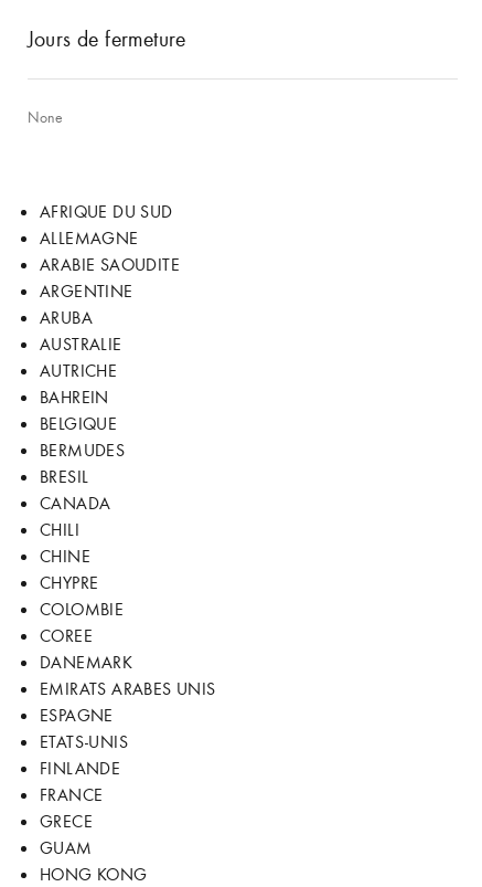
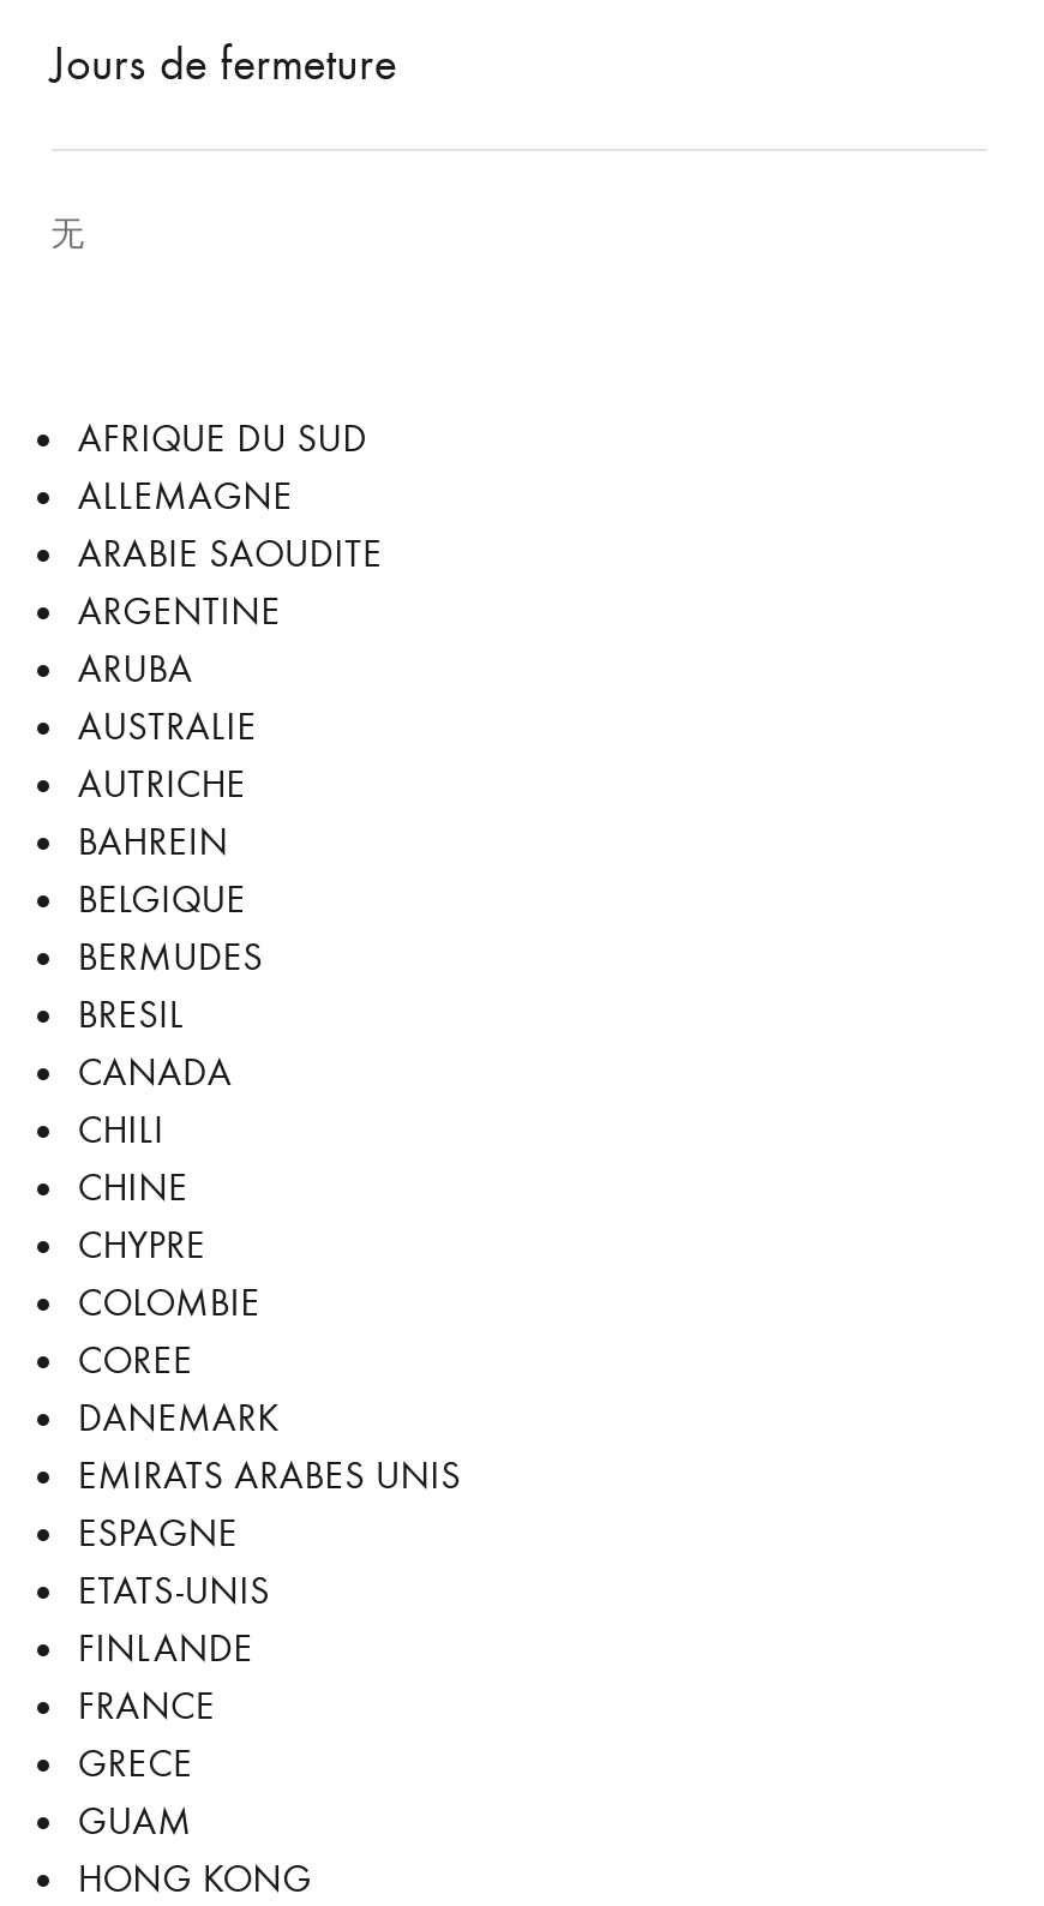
- None
+ 无
